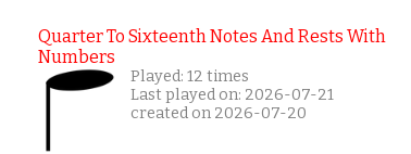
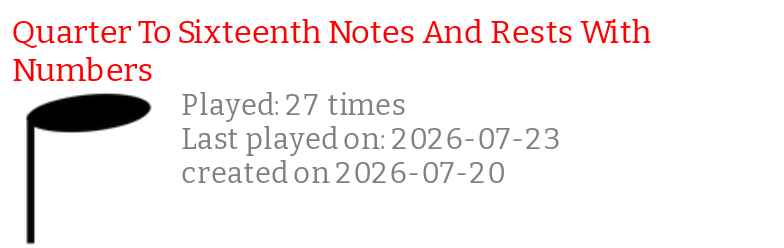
- Played: 12 times
+ Played: 27 times

- Last played on: 2026-07-21
+ Last played on: 2026-07-23
